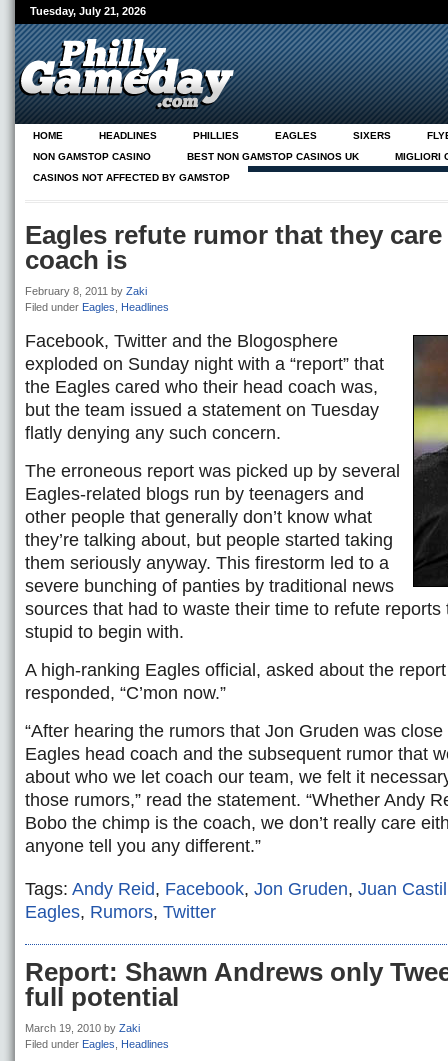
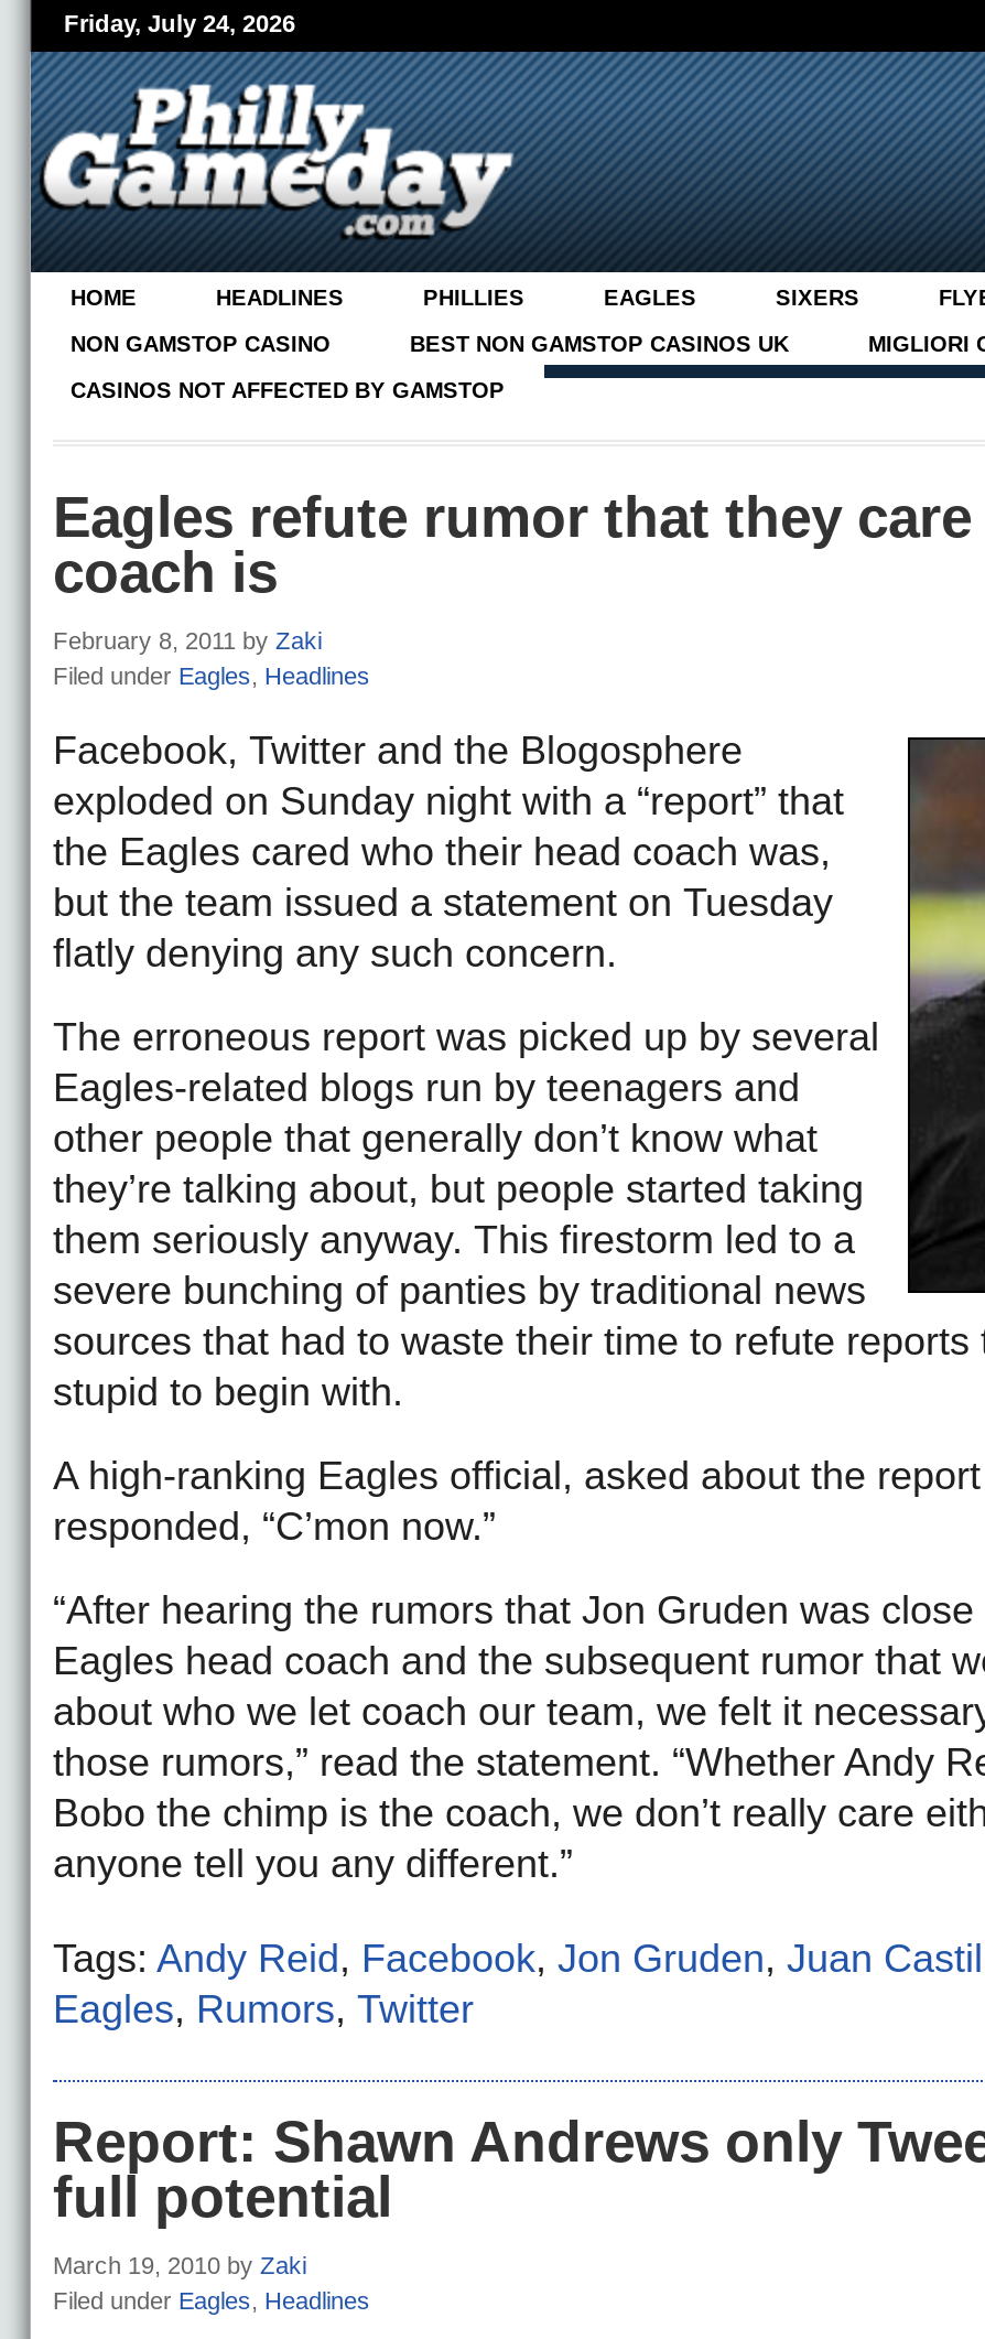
- Tuesday, July 21, 2026
+ Friday, July 24, 2026
